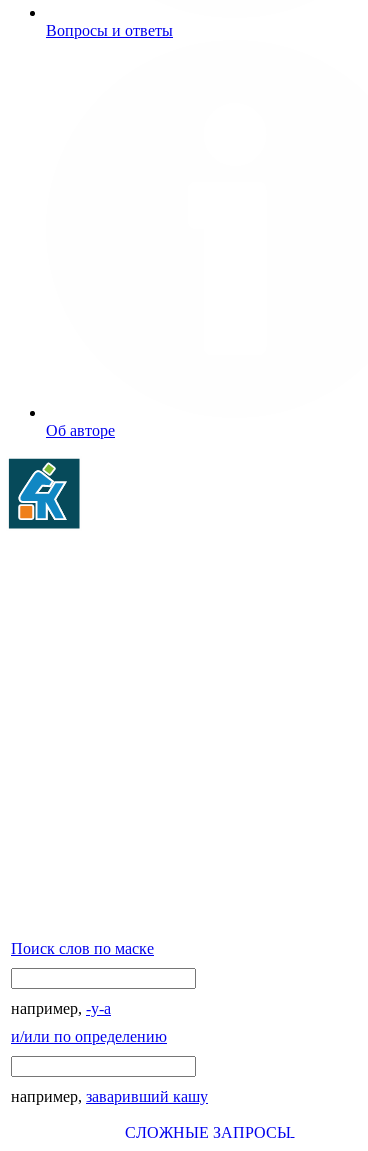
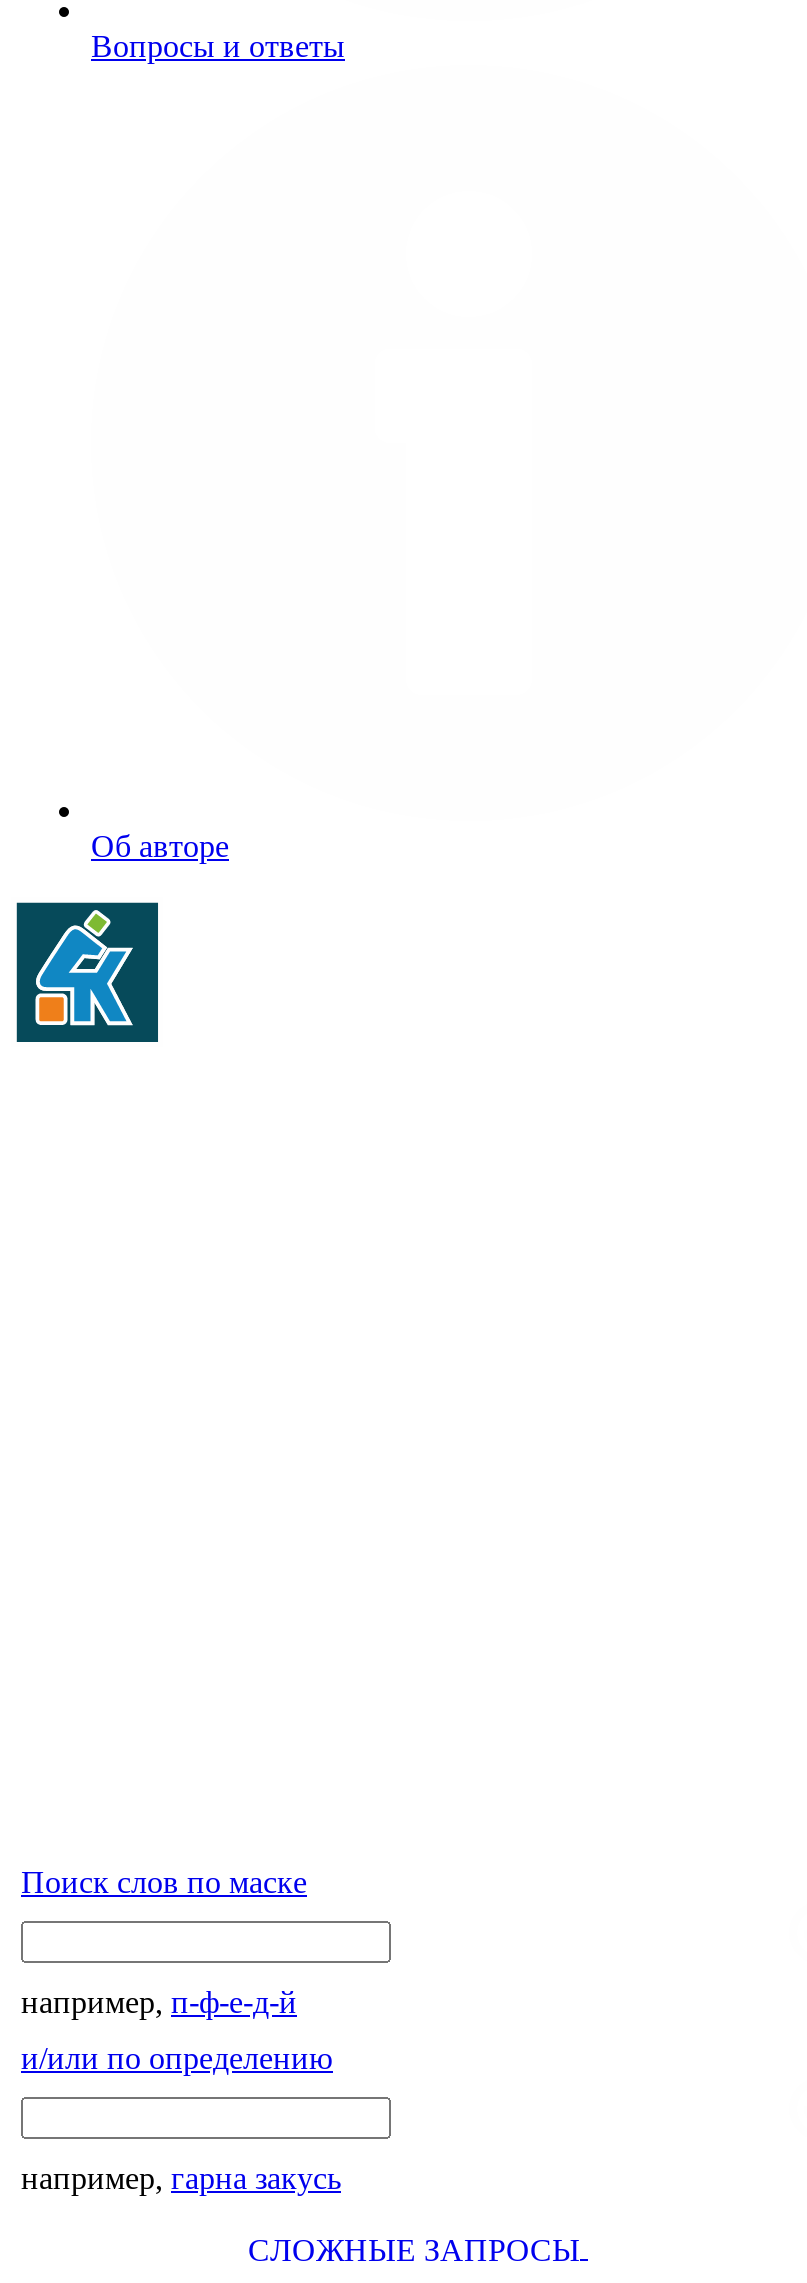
- например, -у-а
+ например, п-ф-е-д-й

- например, заваривший кашу
+ например, гарна закусь
